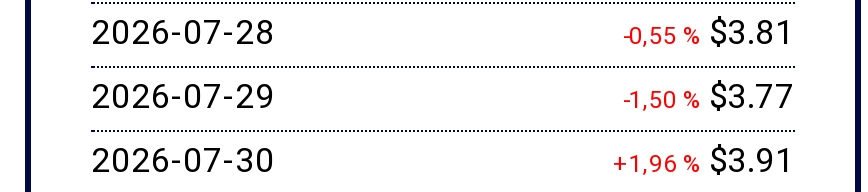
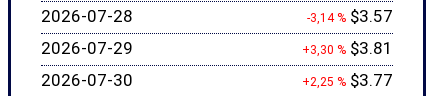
- -0,55 % $3.81
+ -3,14 % $3.57

- -1,50 % $3.77
+ +3,30 % $3.81

- +1,96 % $3.91
+ +2,25 % $3.77
